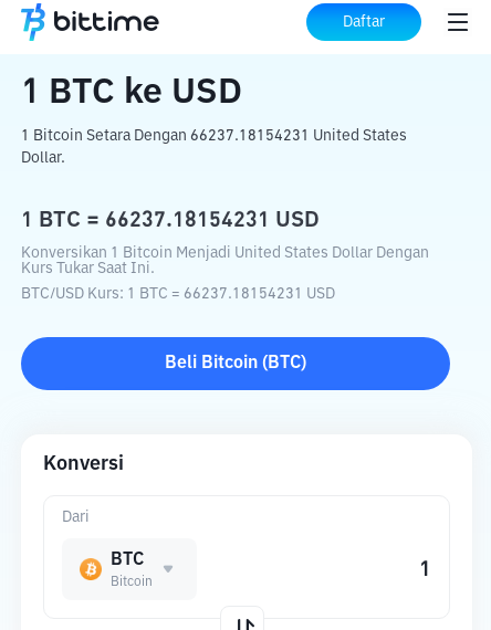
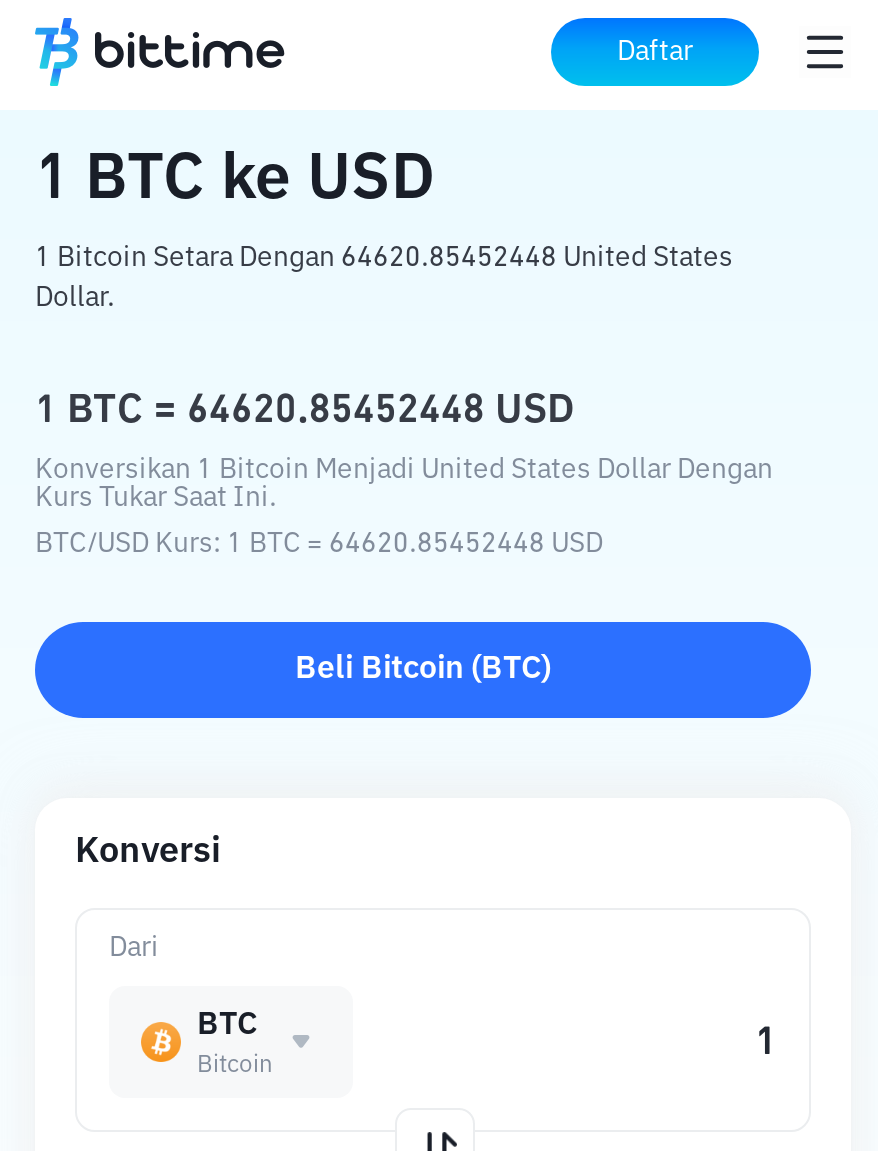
- 1 Bitcoin Setara Dengan 66237.18154231 United States
+ 1 Bitcoin Setara Dengan 64620.85452448 United States

- 1 BTC = 66237.18154231 USD
+ 1 BTC = 64620.85452448 USD

- BTC/USD Kurs: 1 BTC = 66237.18154231 USD
+ BTC/USD Kurs: 1 BTC = 64620.85452448 USD
